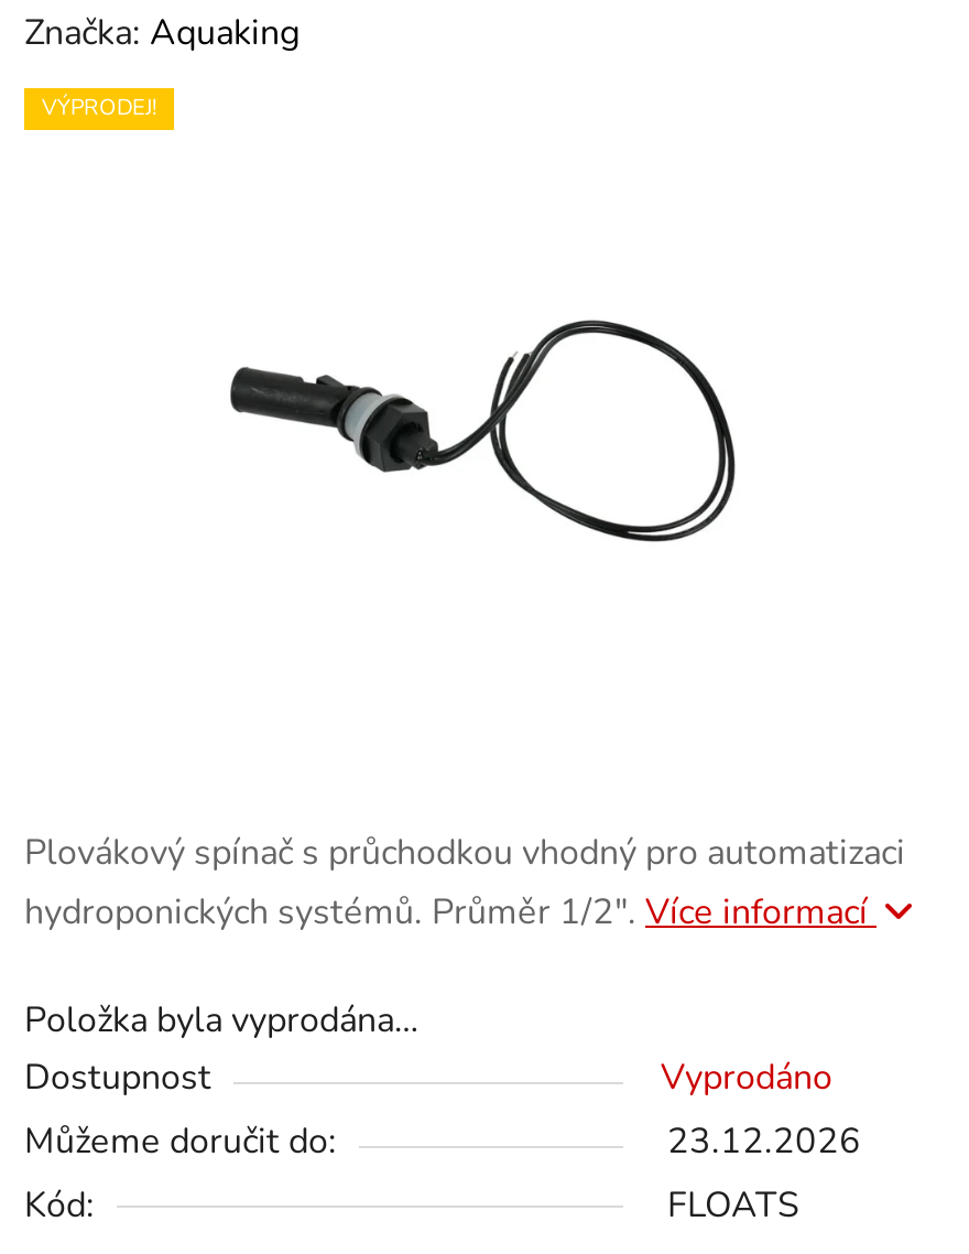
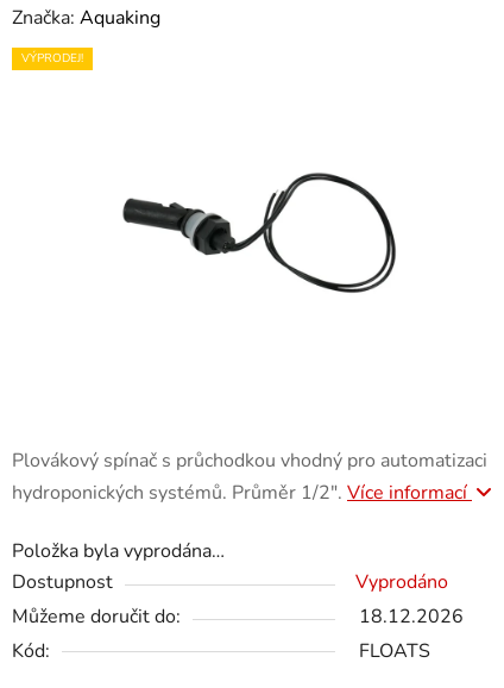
- 23.12.2026
+ 18.12.2026
